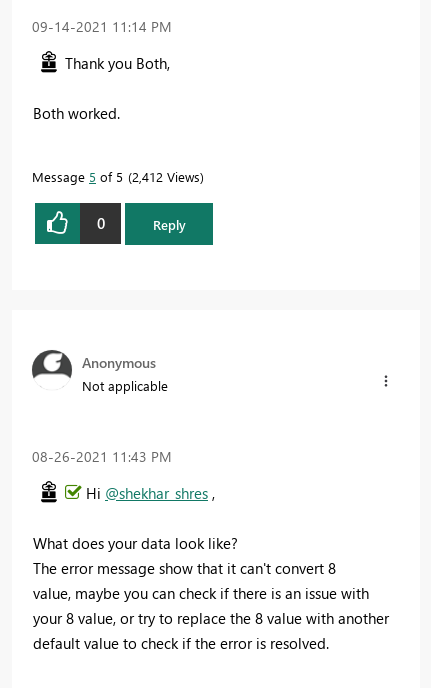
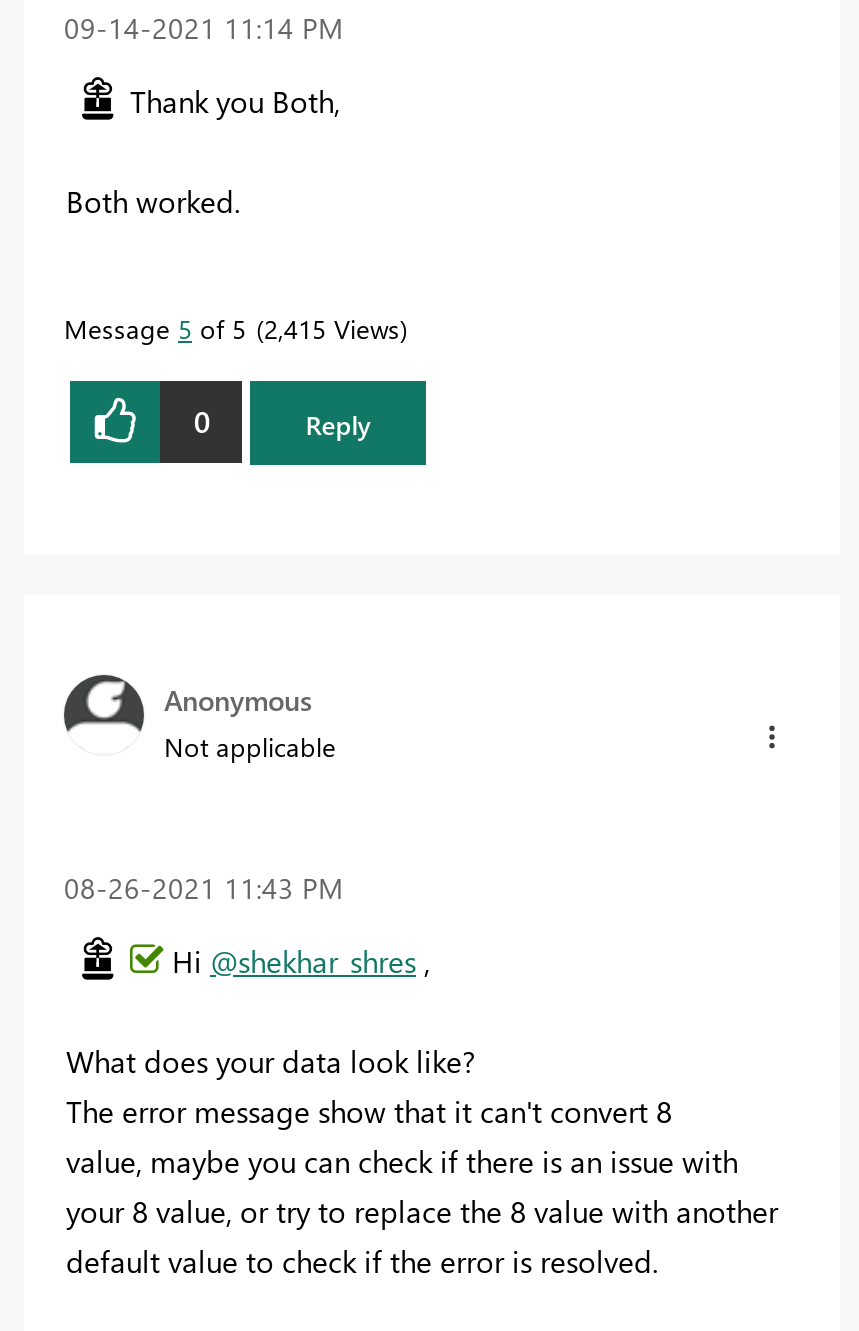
- Message 5 of 5 2,412 Views
+ Message 5 of 5 2,415 Views
